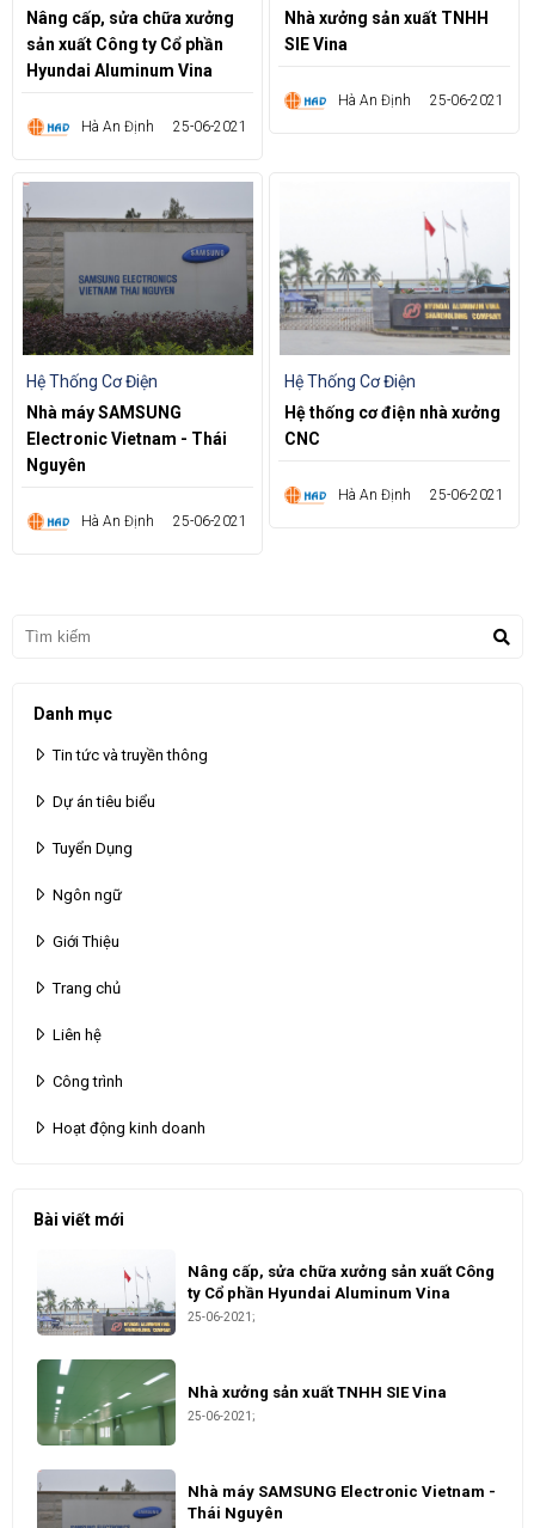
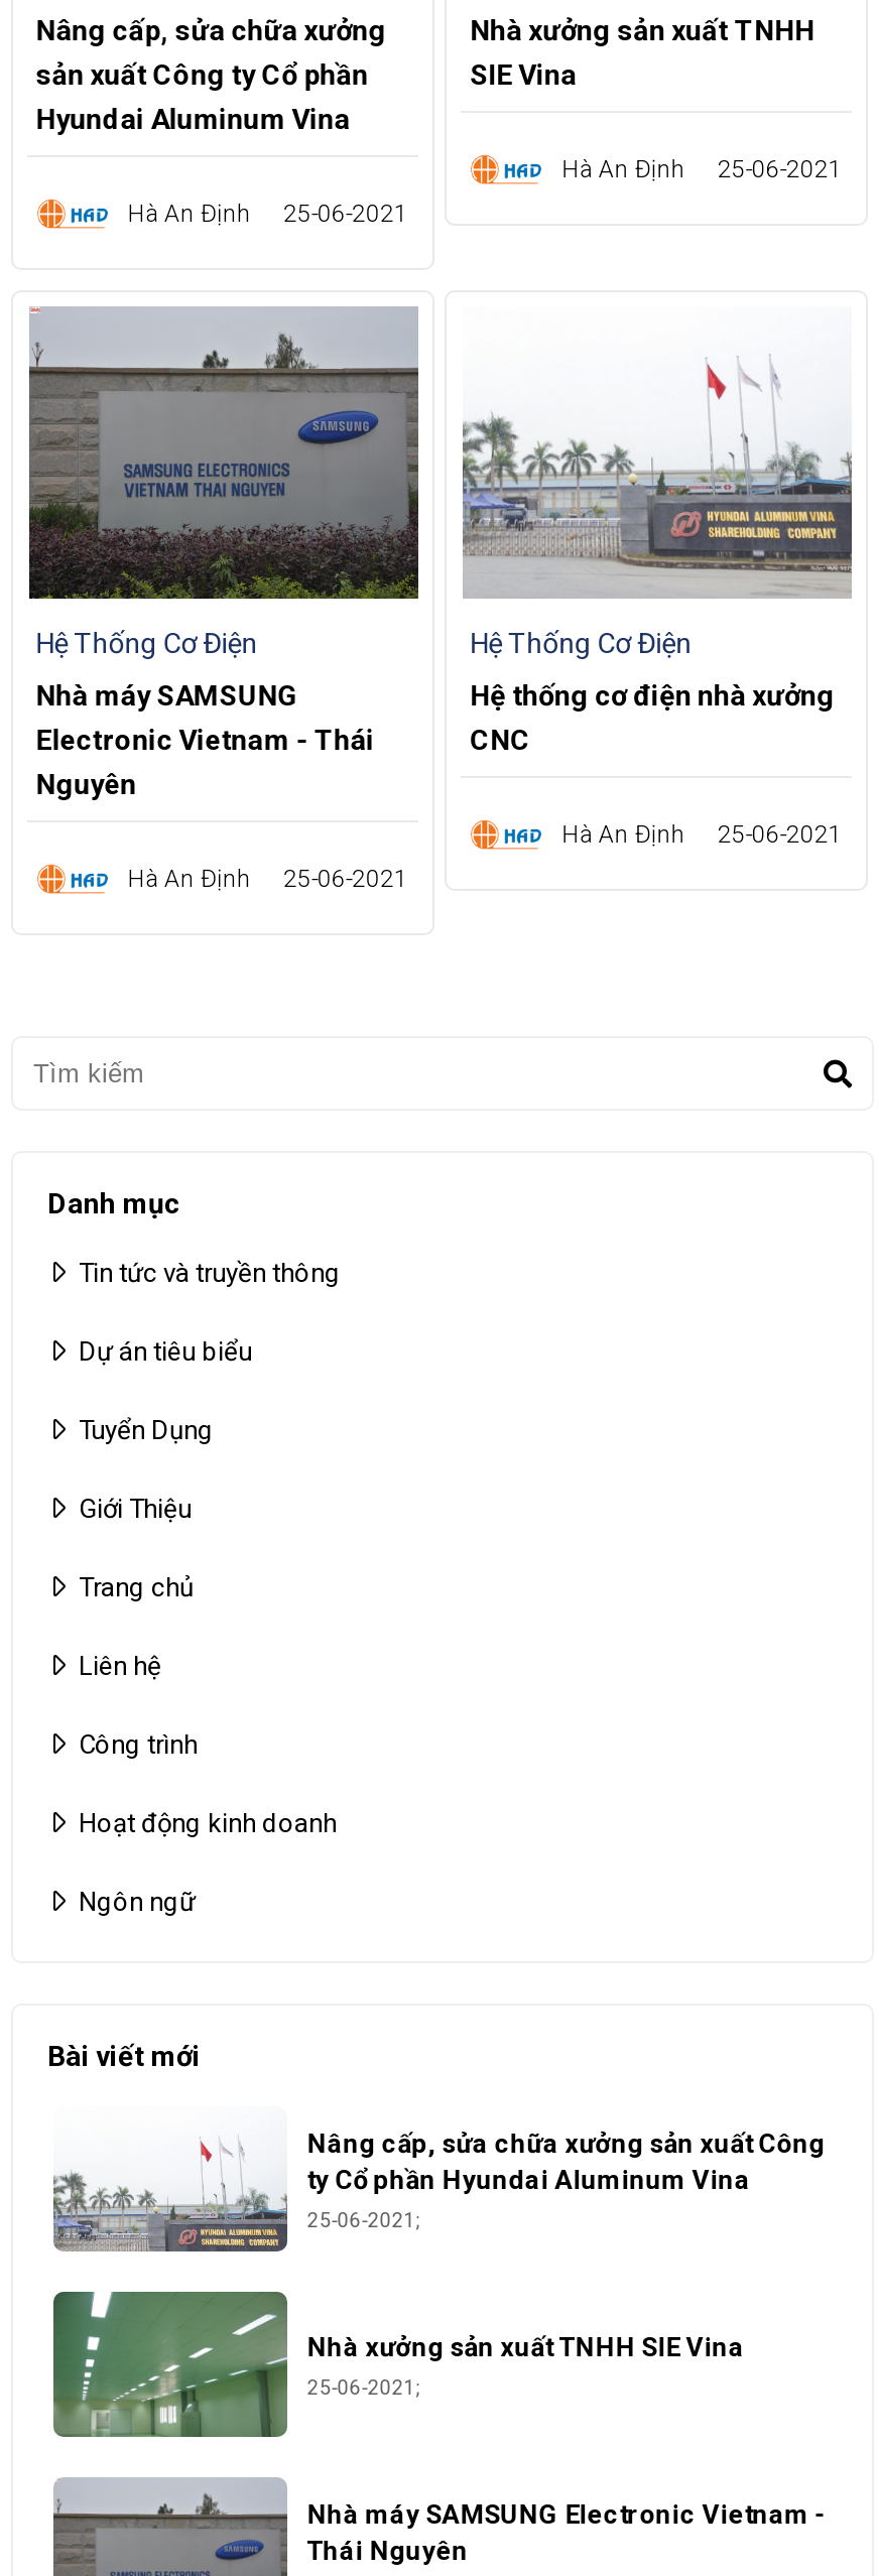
moved down: Ngôn ngữ

moved up: Giới Thiệu | Trang chủ | Liên hệ | Công trình | Hoạt động kinh doanh
